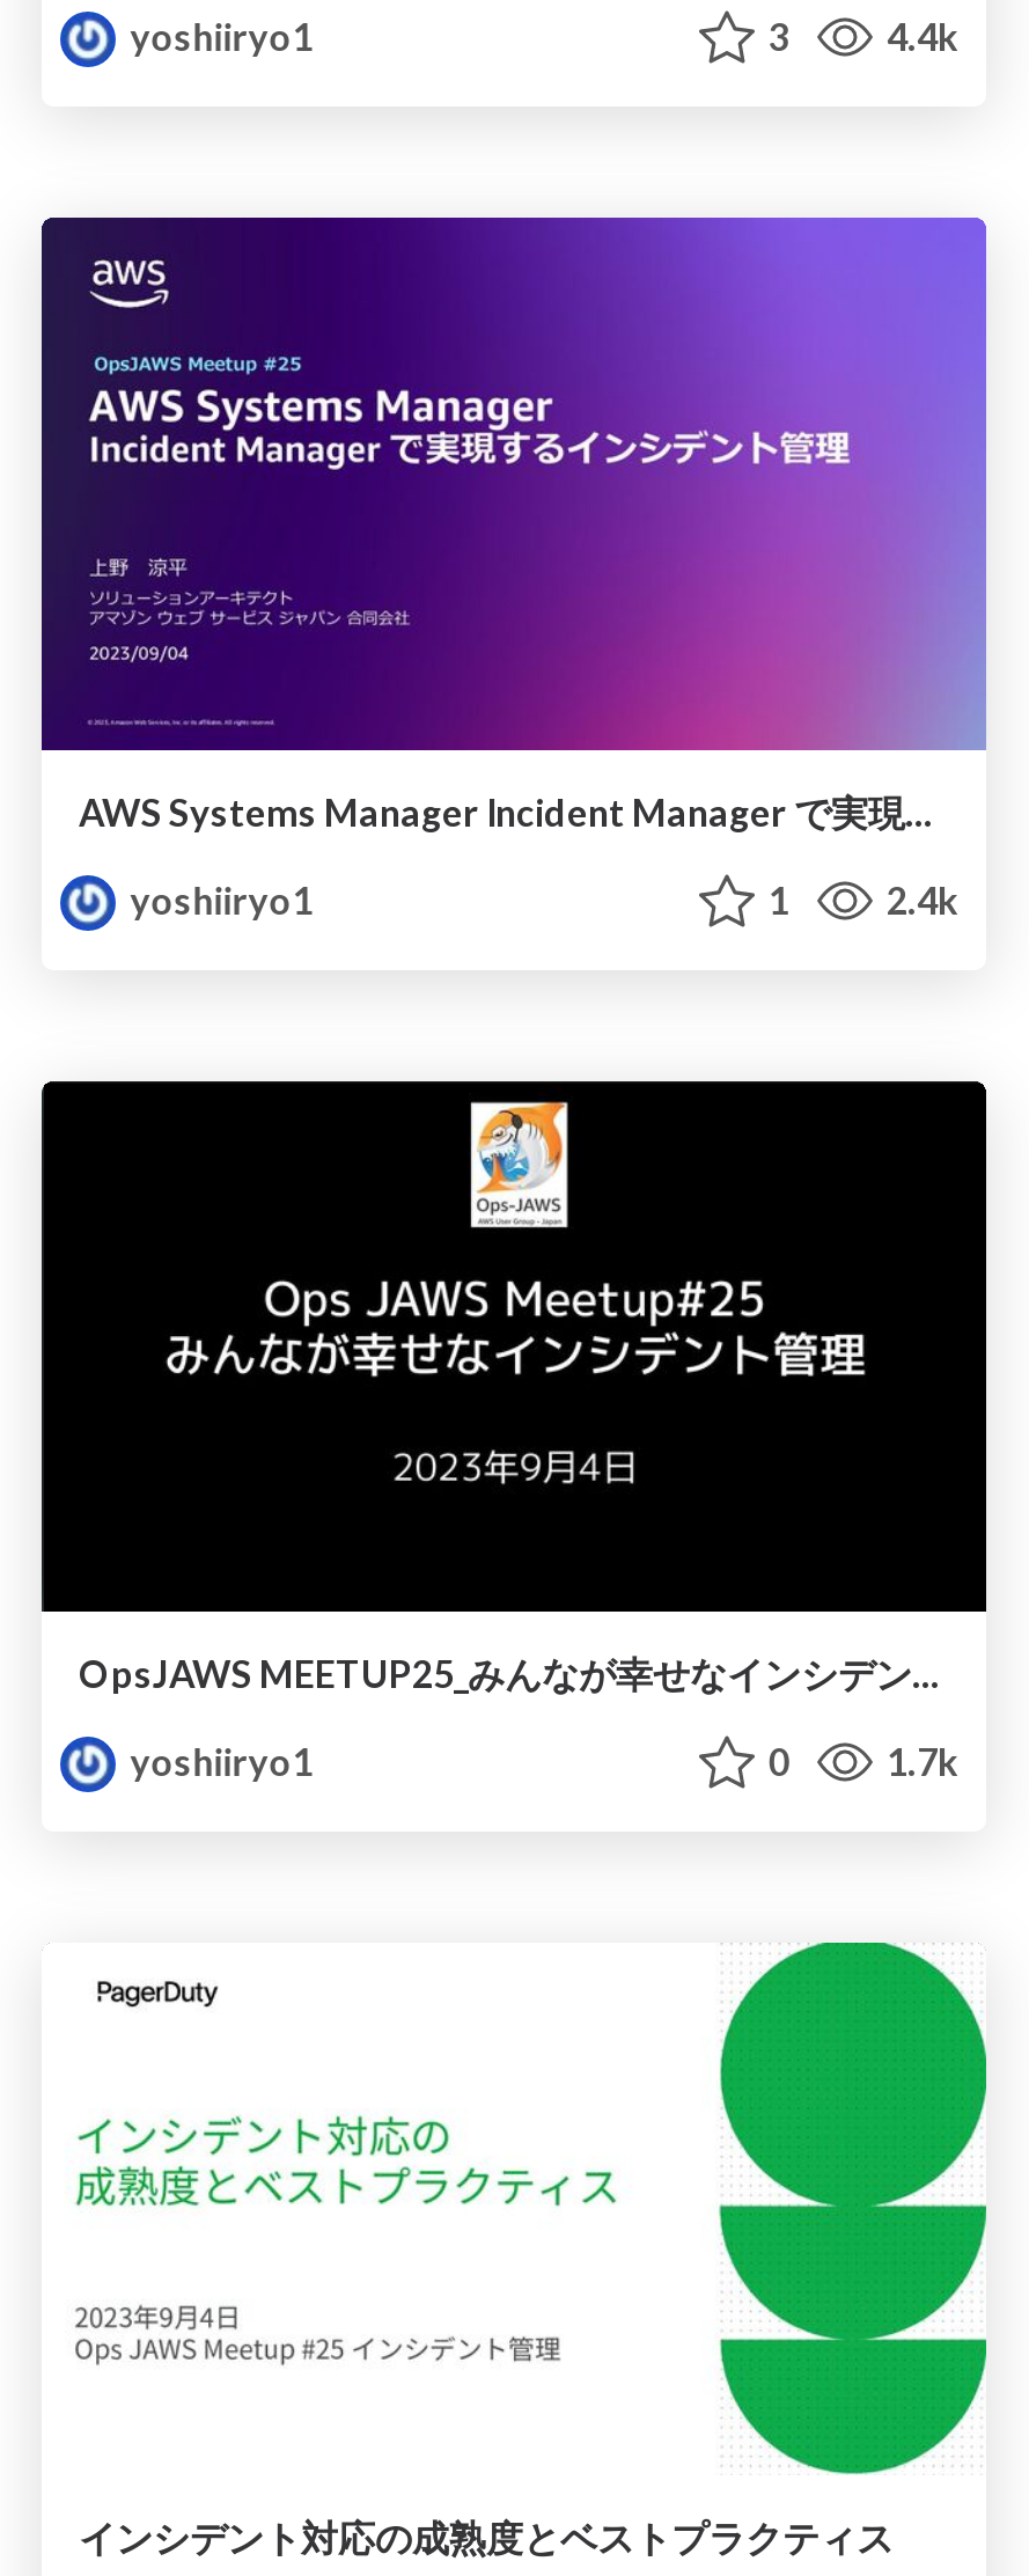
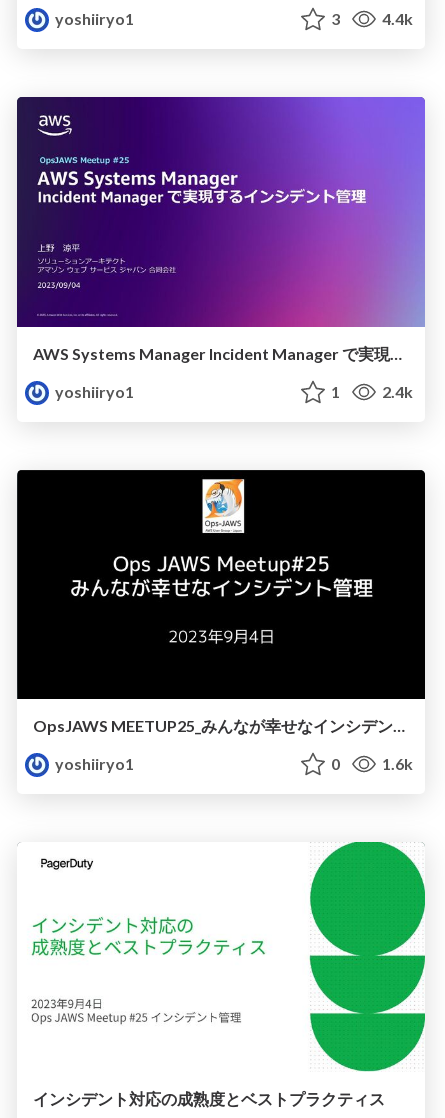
- 1.7k
+ 1.6k
